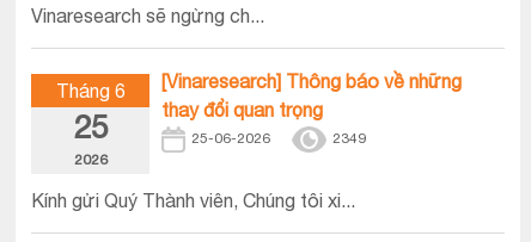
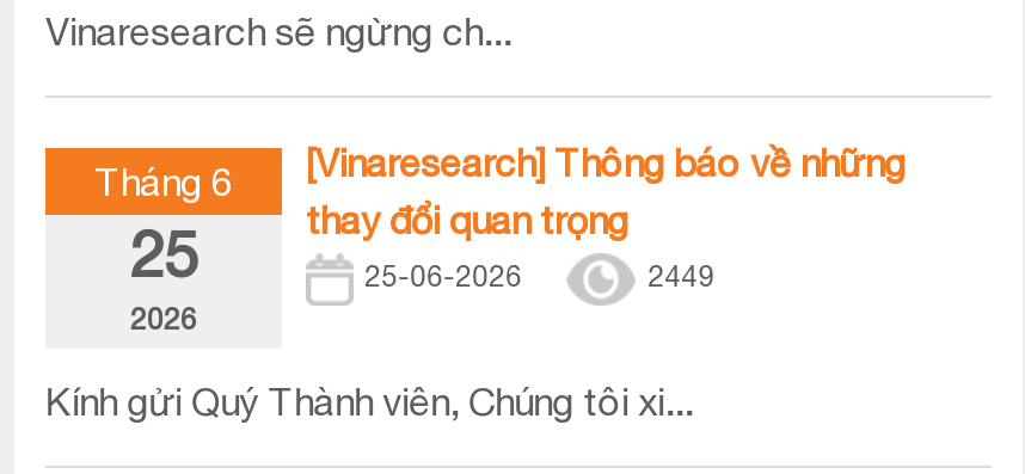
- 2349
+ 2449
